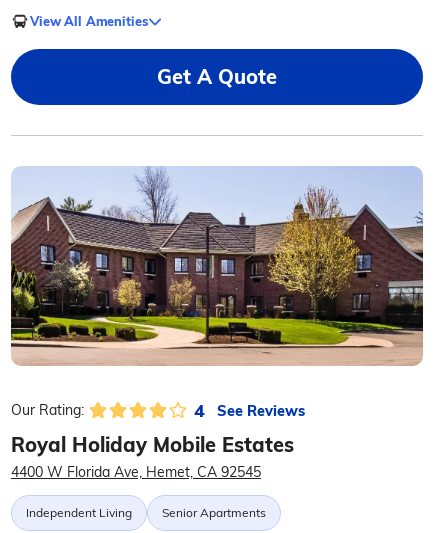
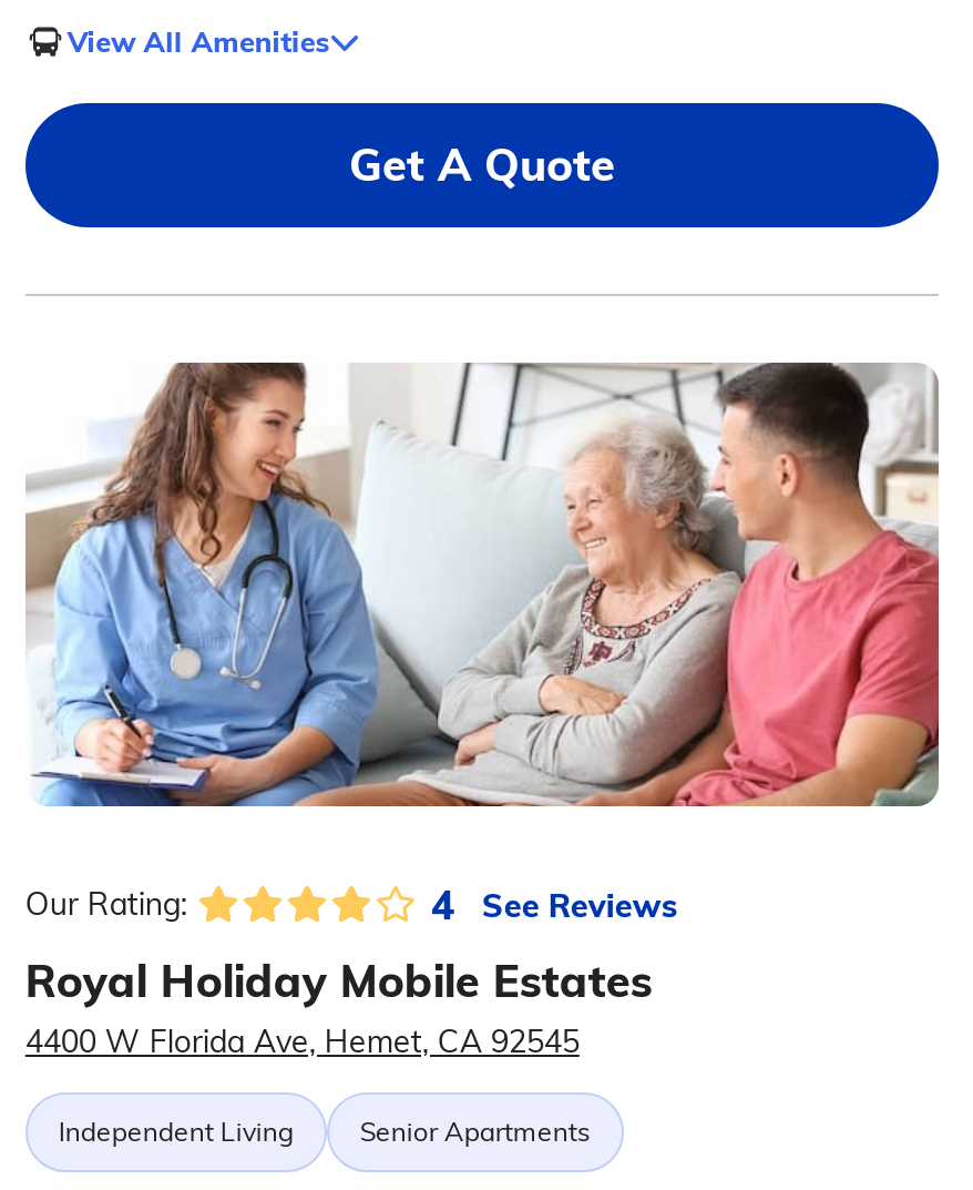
- [image]
+ [image]
